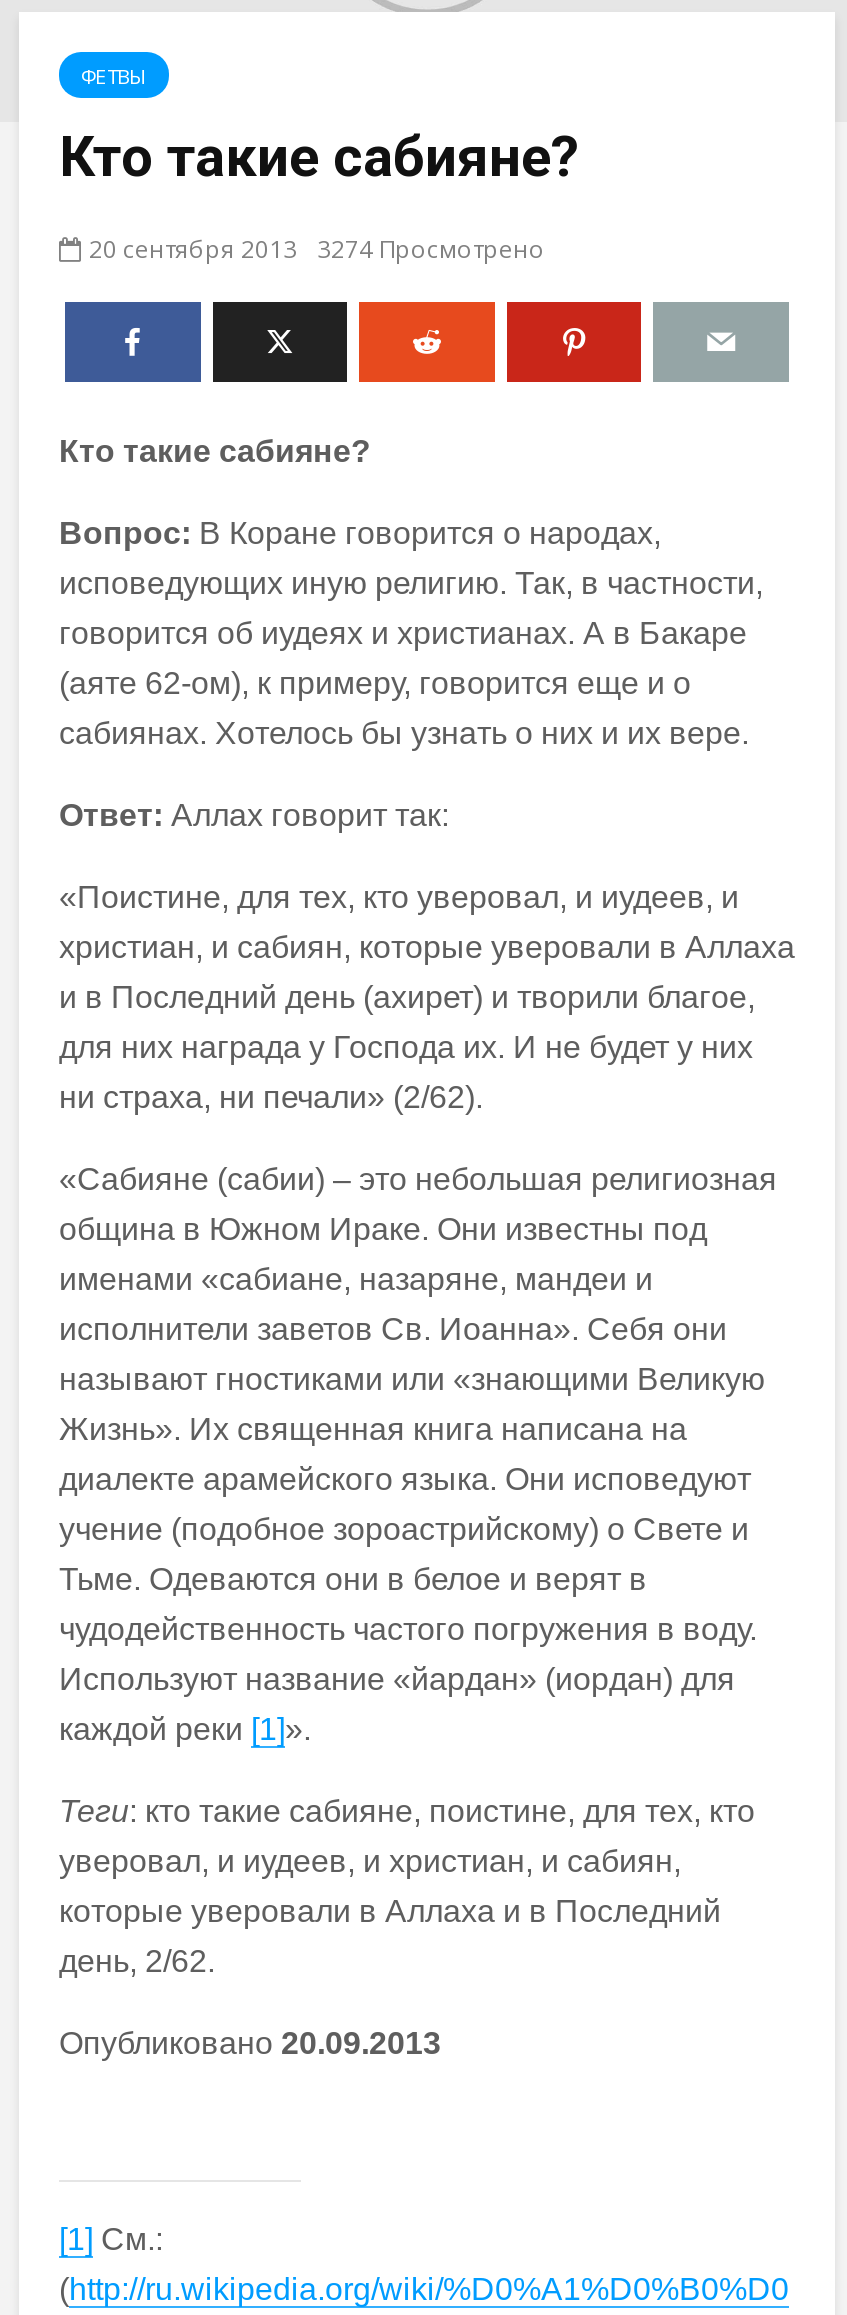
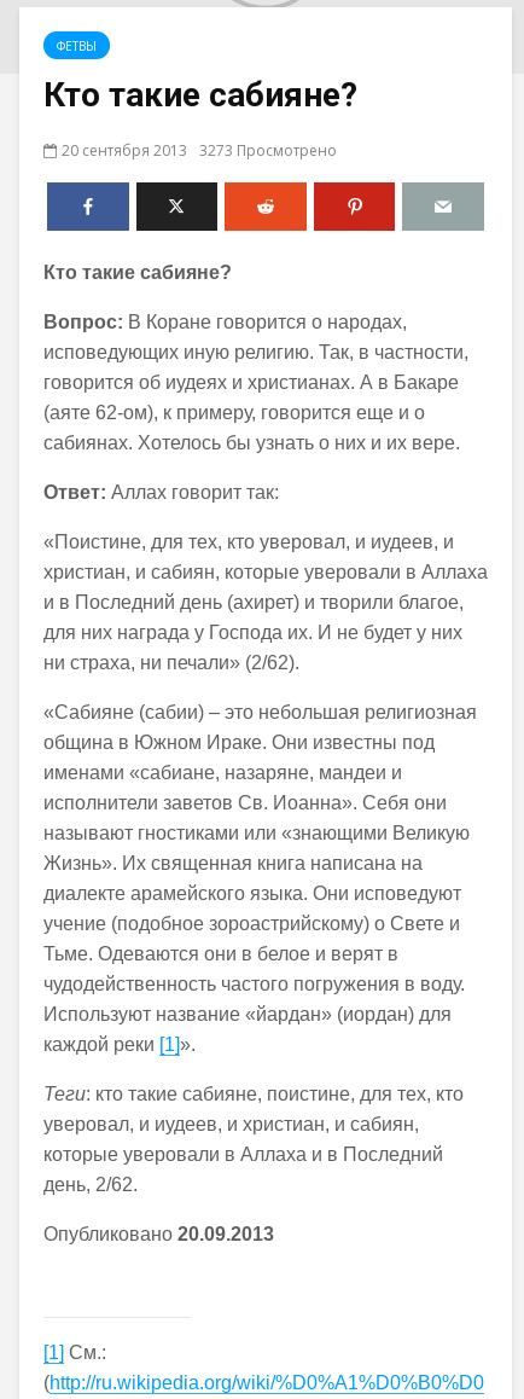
- 20 сентября 2013 3274 Просмотрено
+ 20 сентября 2013 3273 Просмотрено
